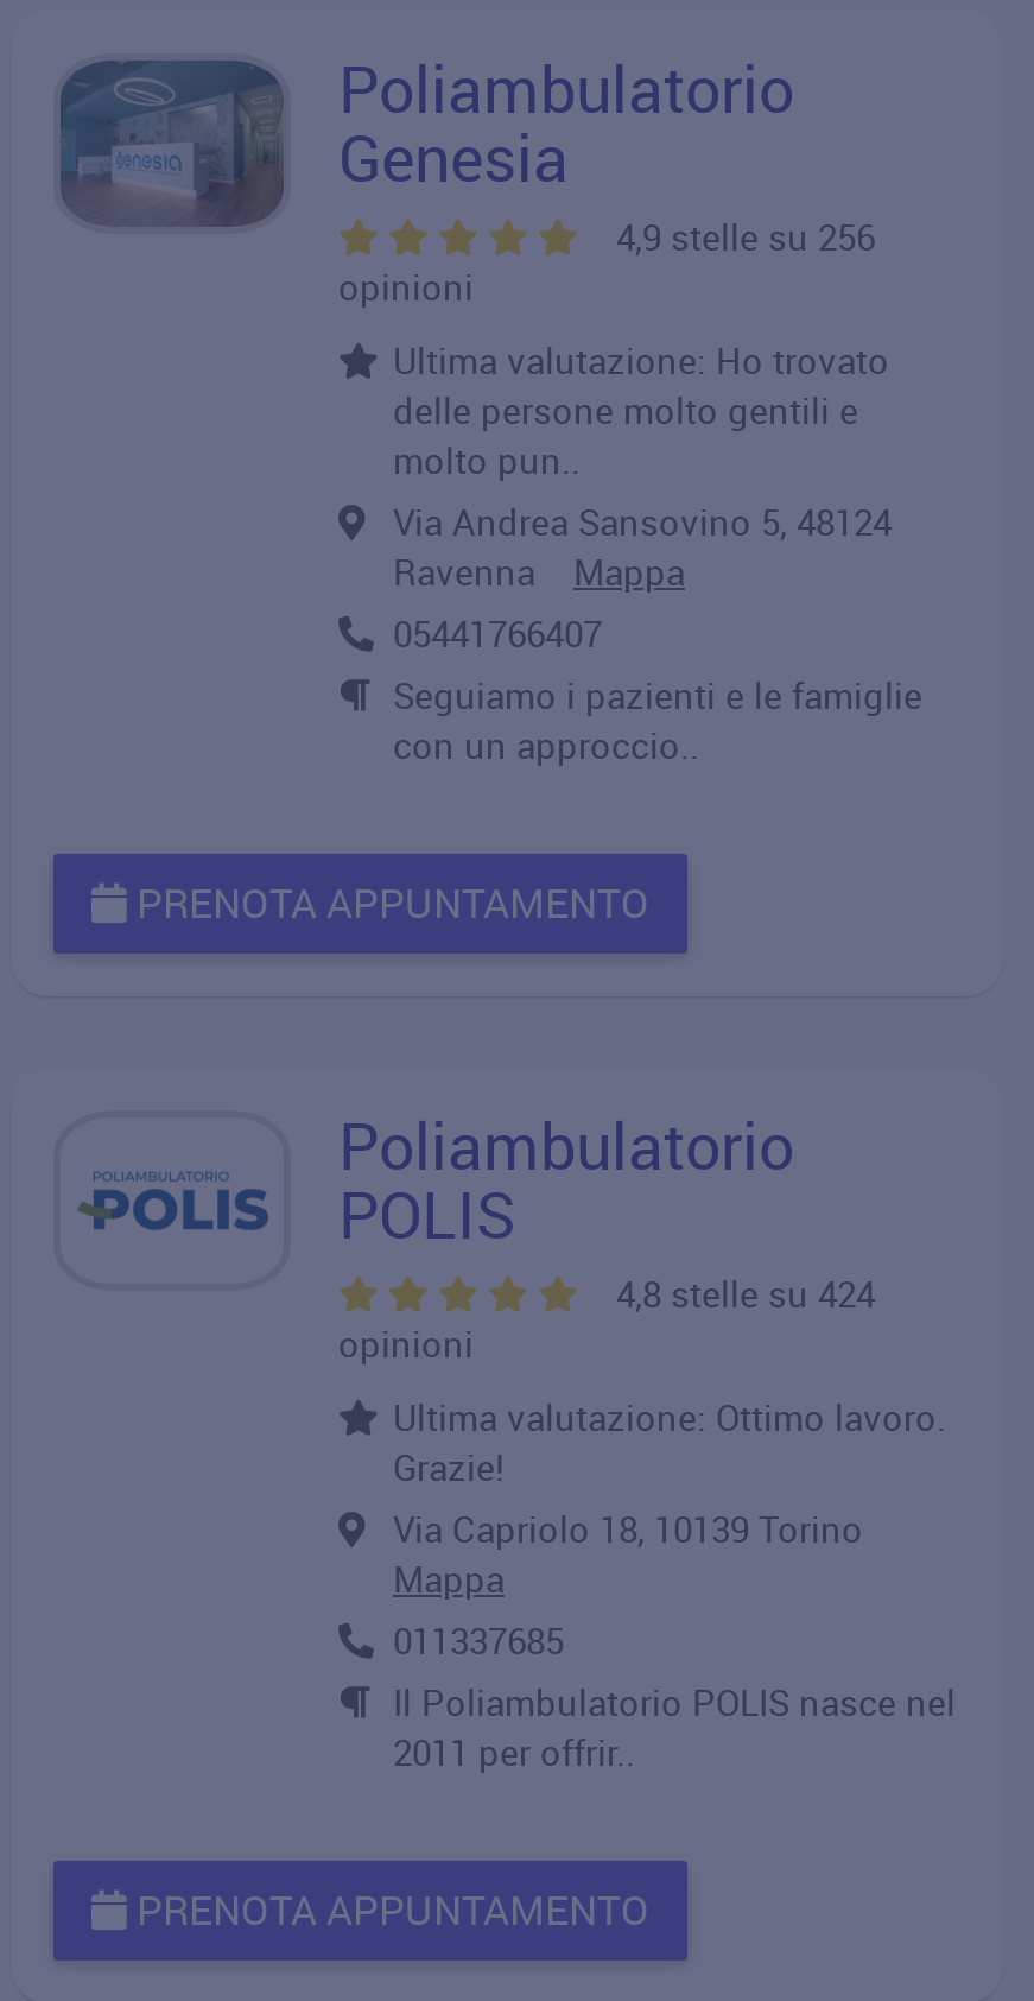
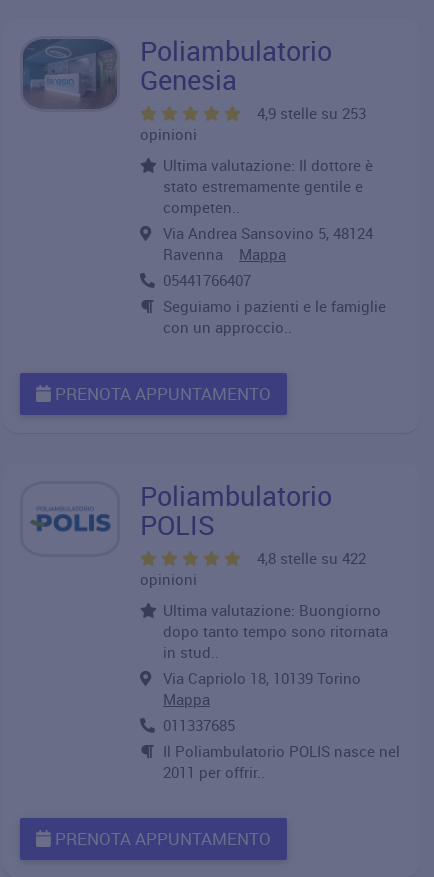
- 4,9 stelle su 256
+ 4,9 stelle su 253

- Ultima valutazione: Ho trovato
- delle persone molto gentili e
- molto pun..
+ Ultima valutazione: Il dottore è
+ stato estremamente gentile e
+ competen..

- 4,8 stelle su 424
+ 4,8 stelle su 422

- Ultima valutazione: Ottimo lavoro.
- Grazie!
+ Ultima valutazione: Buongiorno
+ dopo tanto tempo sono ritornata
+ in stud..
